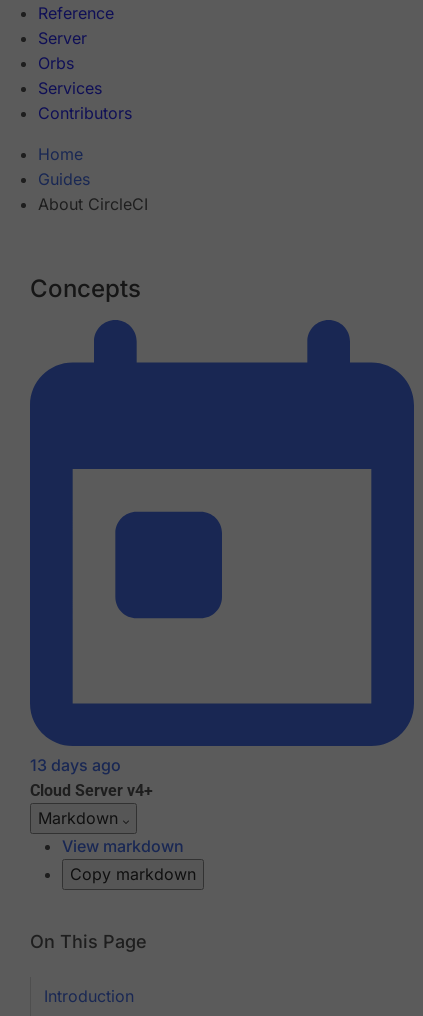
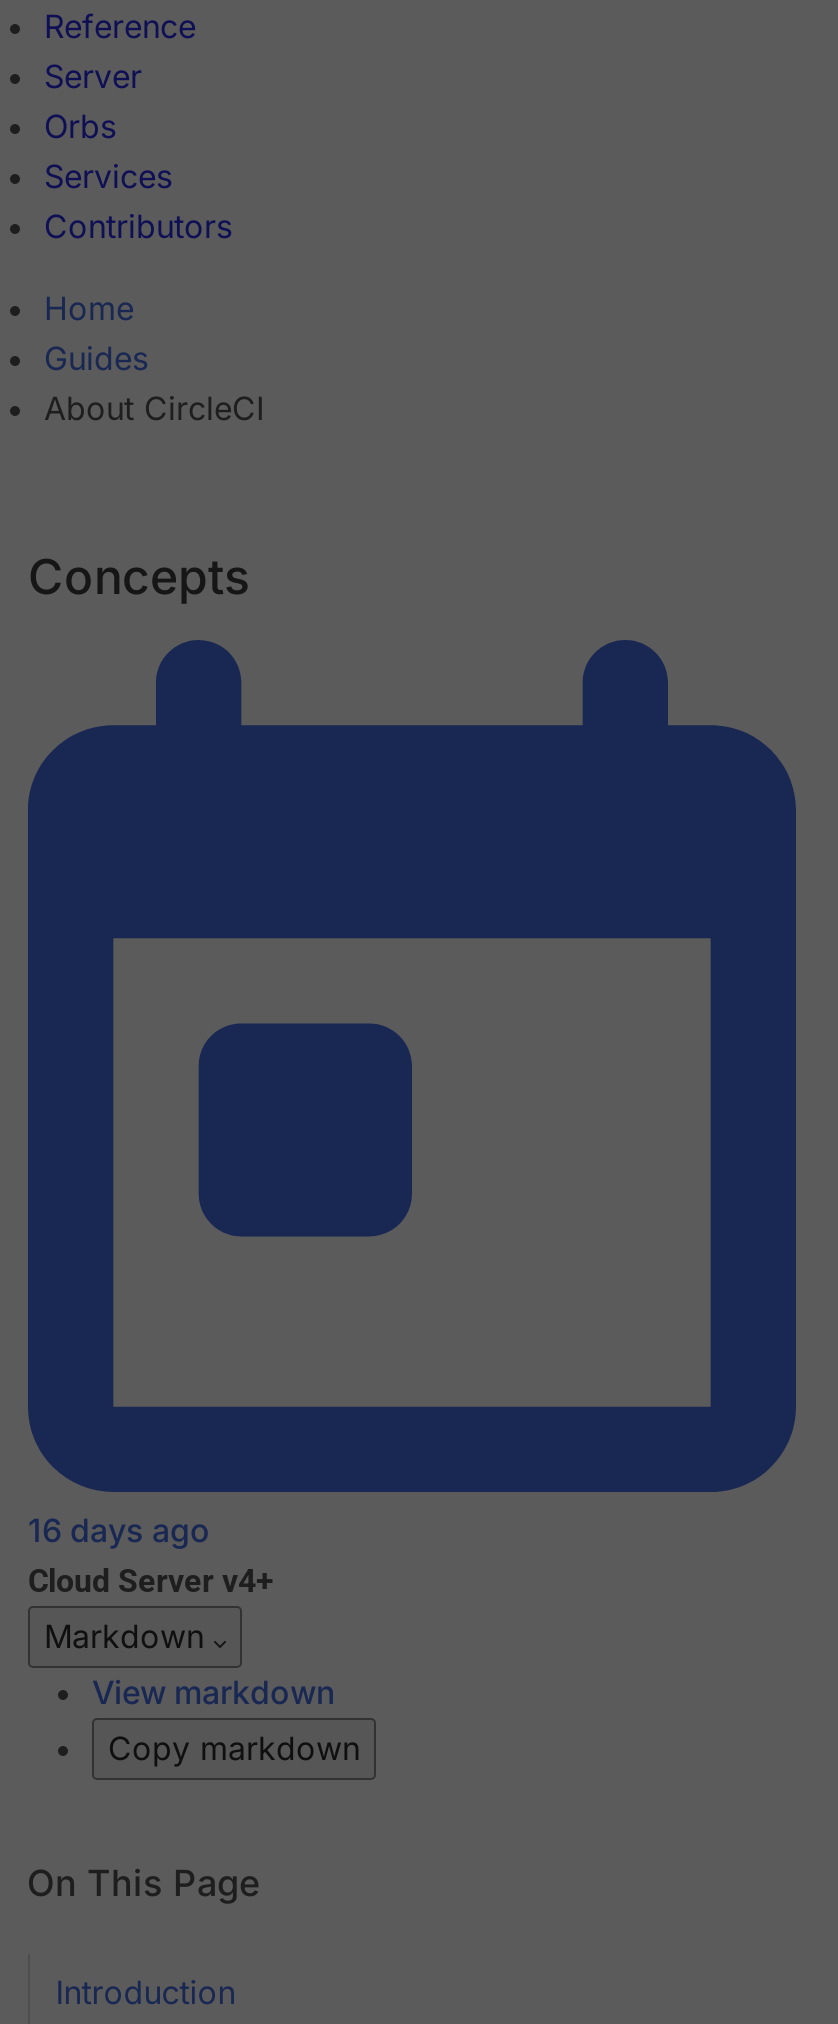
- 13 days ago
+ 16 days ago
